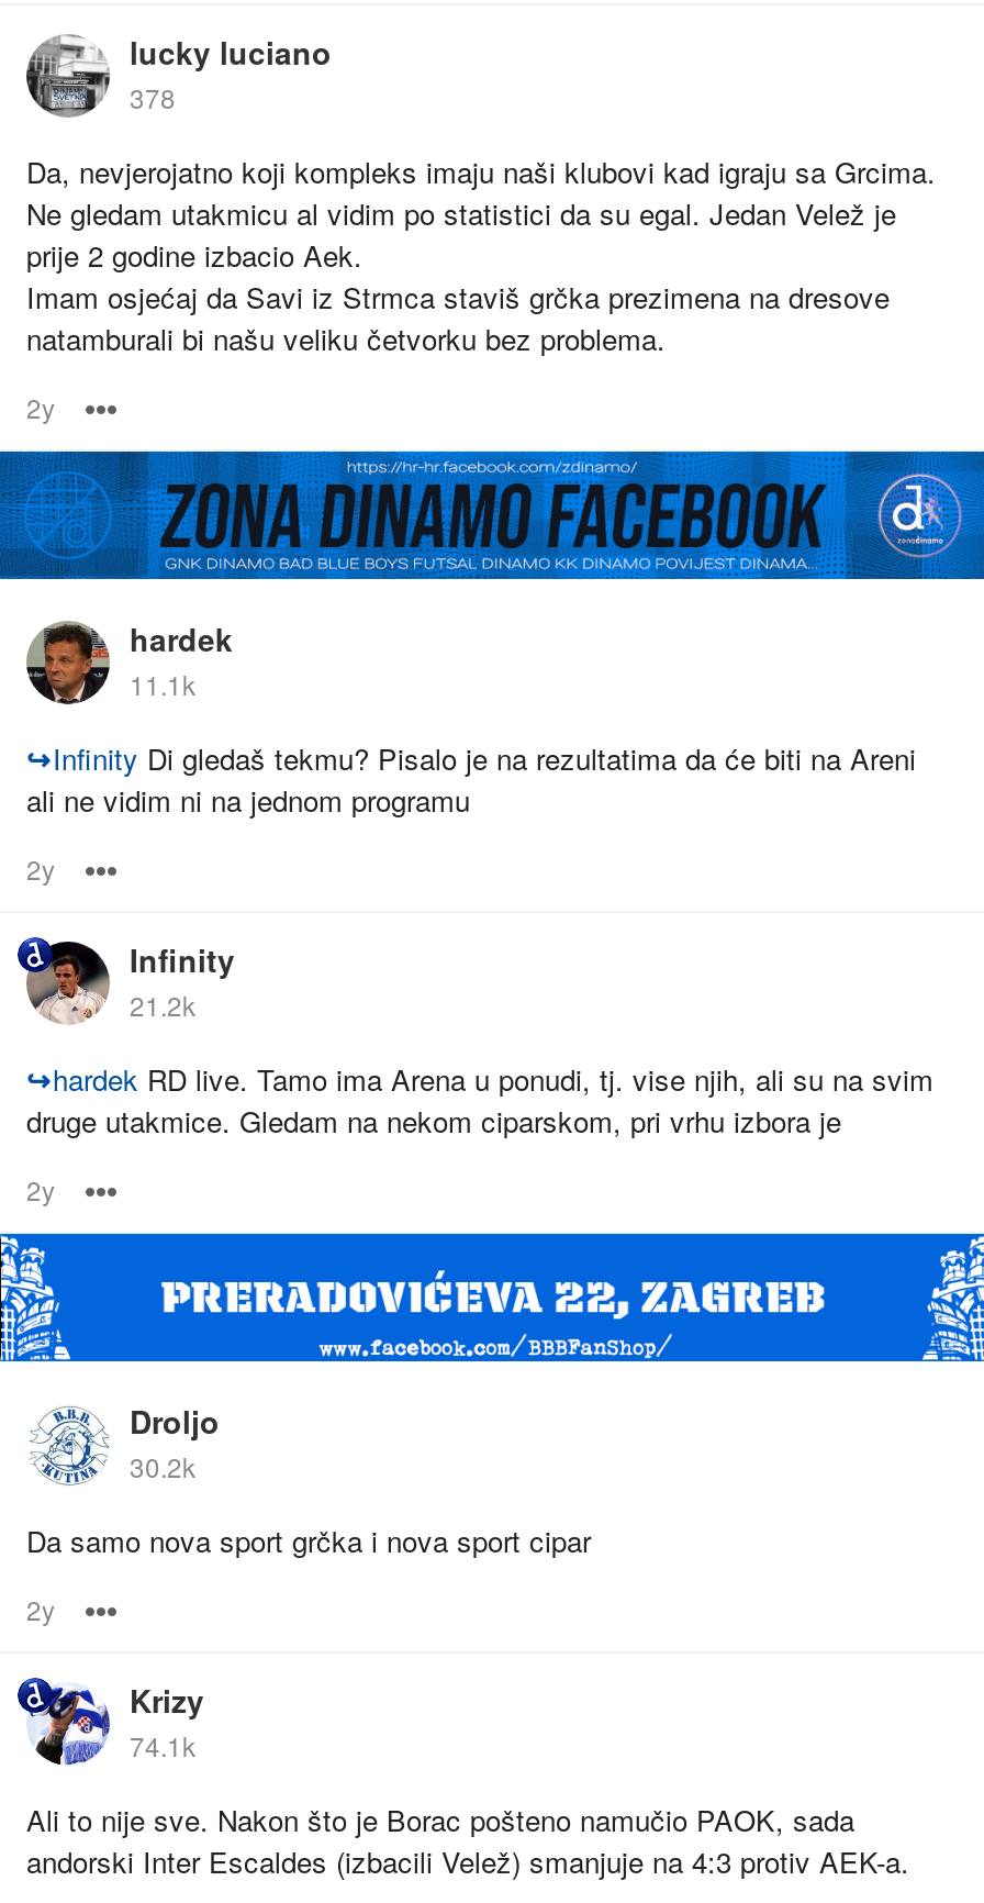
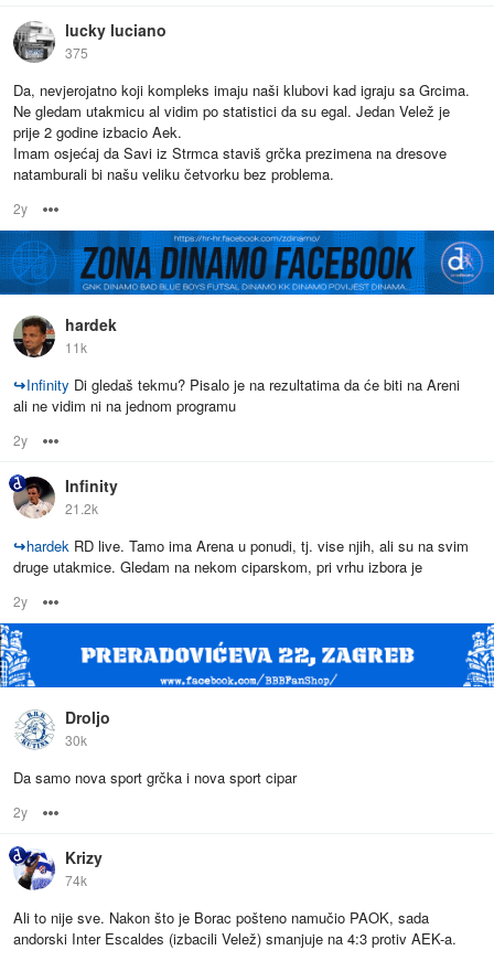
- 378
+ 375

- 11.1k
+ 11k

- 30.2k
+ 30k

- 74.1k
+ 74k
